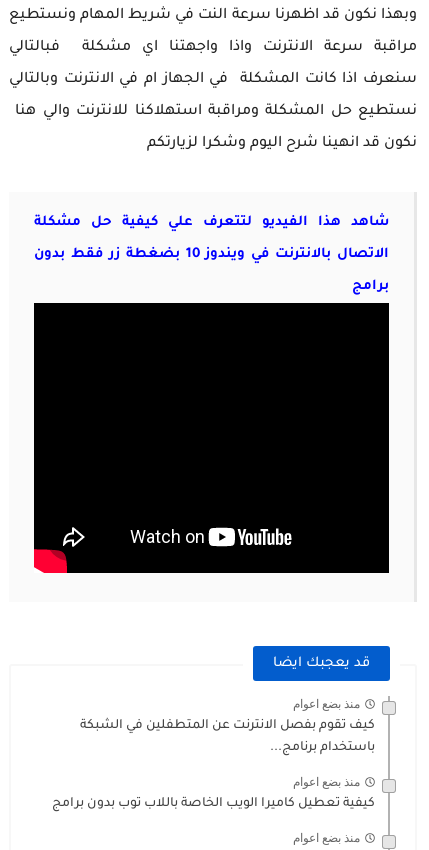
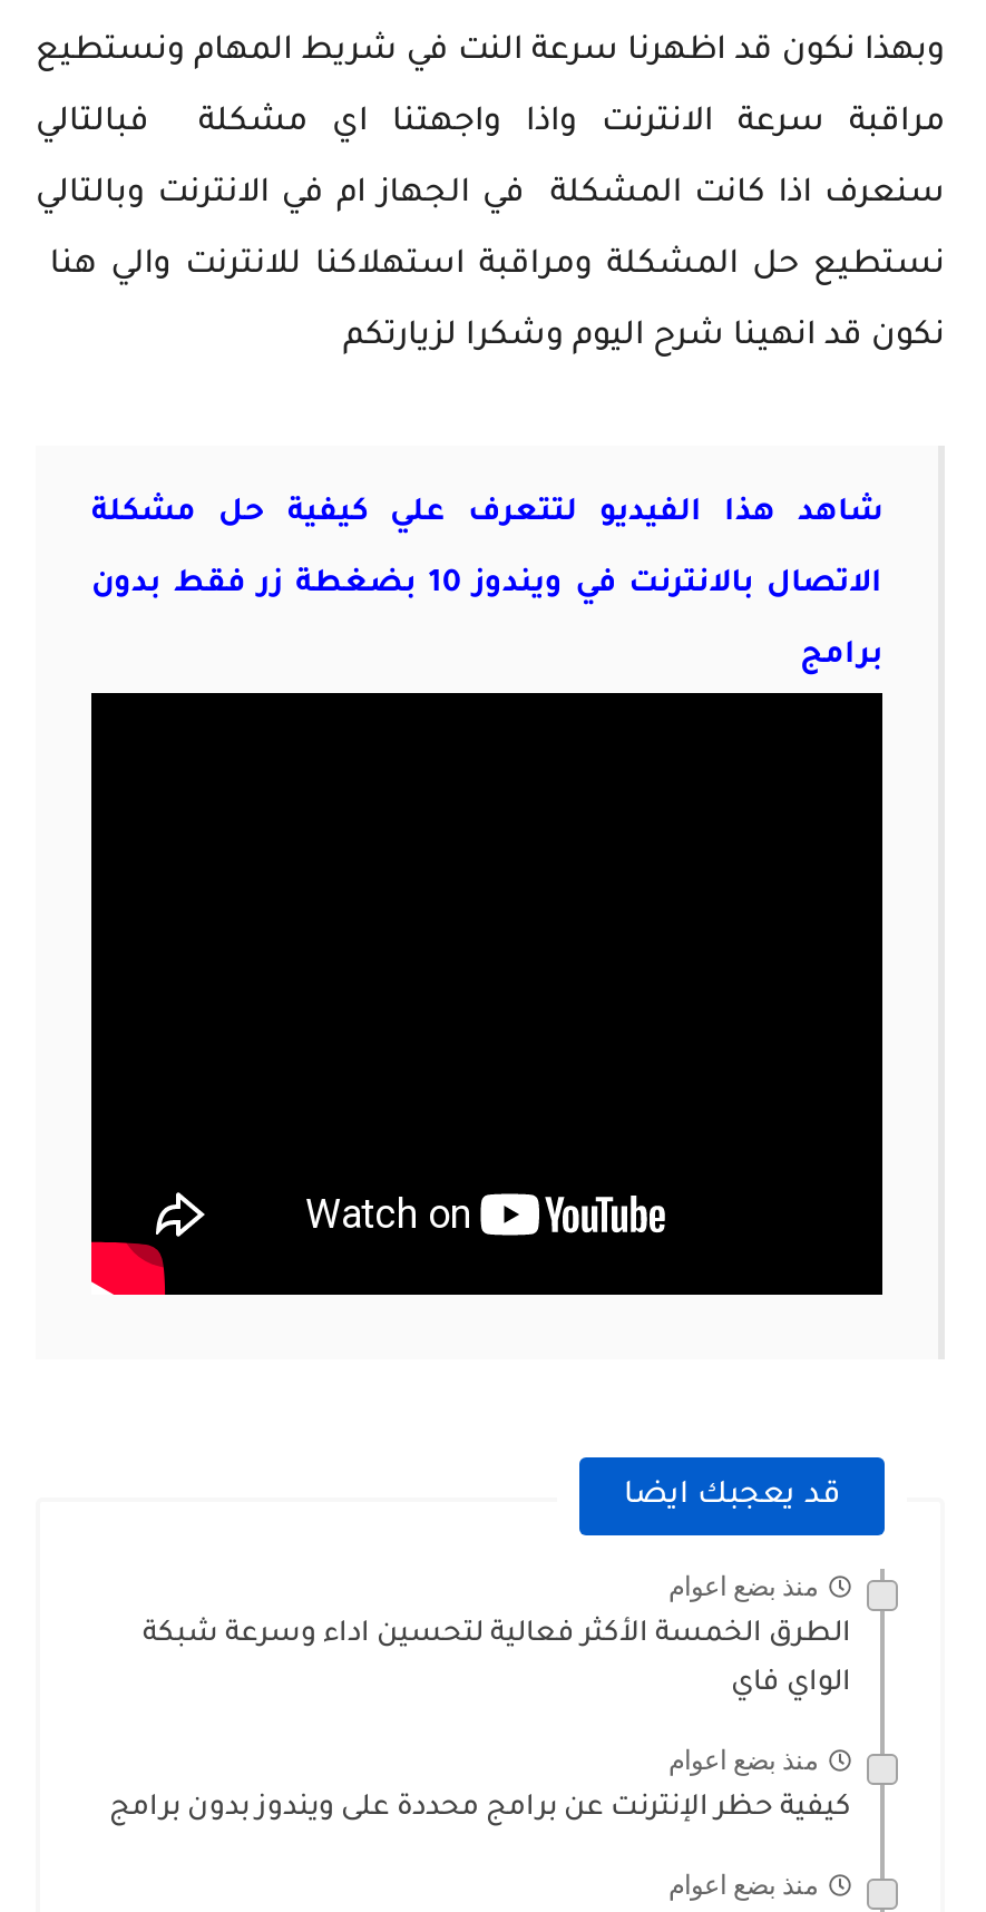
- كيف تقوم بفصل الانترنت عن المتطفلين في الشبكة
+ الطرق الخمسة الأكثر فعالية لتحسين اداء وسرعة شبكة

- باستخدام برنامج...
+ الواي فاي

- كيفية تعطيل كاميرا الويب الخاصة باللاب توب بدون برامج
+ كيفية حظر الإنترنت عن برامج محددة على ويندوز بدون برامج
